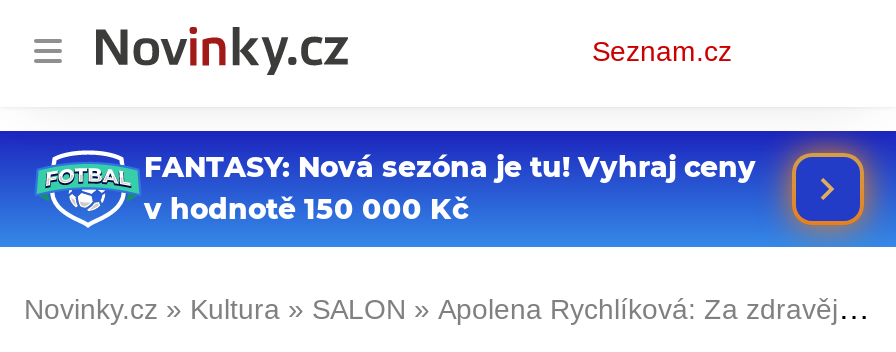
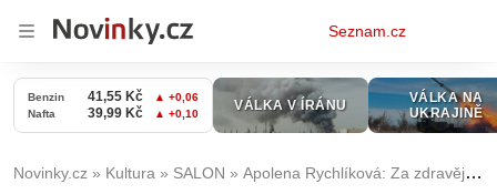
- [image]
+ [image]
